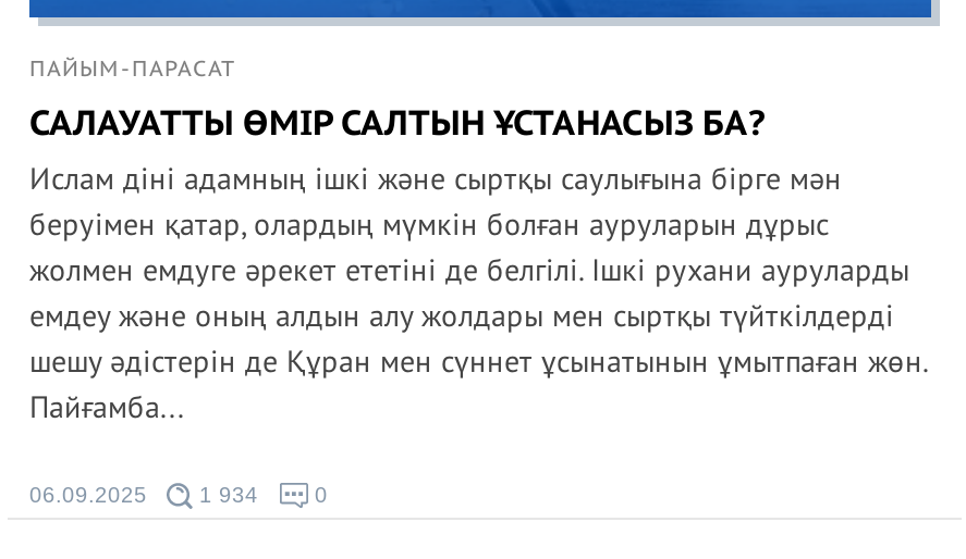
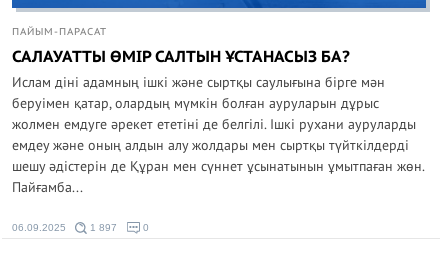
- 06.09.2025 1 934
+ 06.09.2025 1 897
